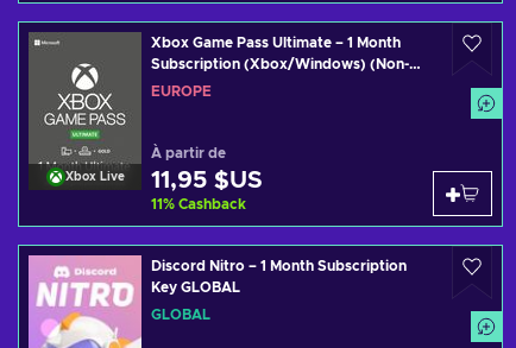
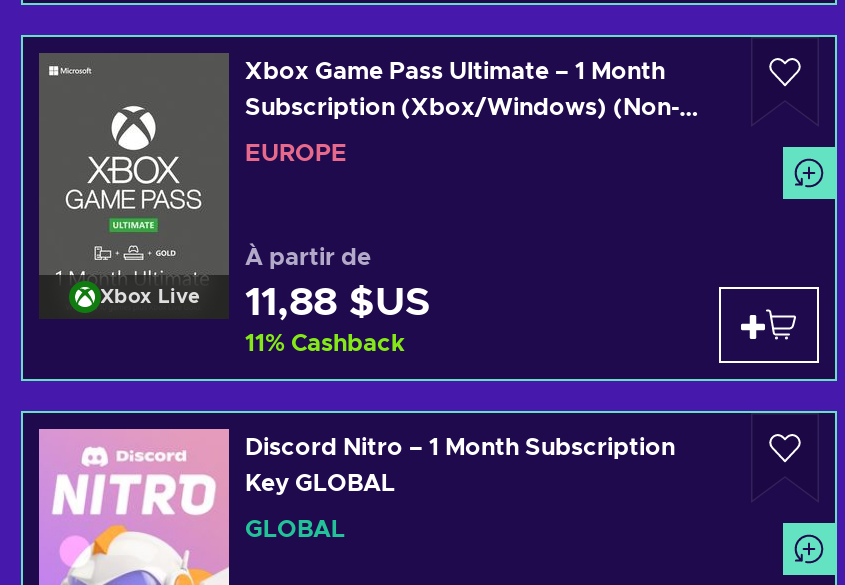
- 11,95 $US
+ 11,88 $US
